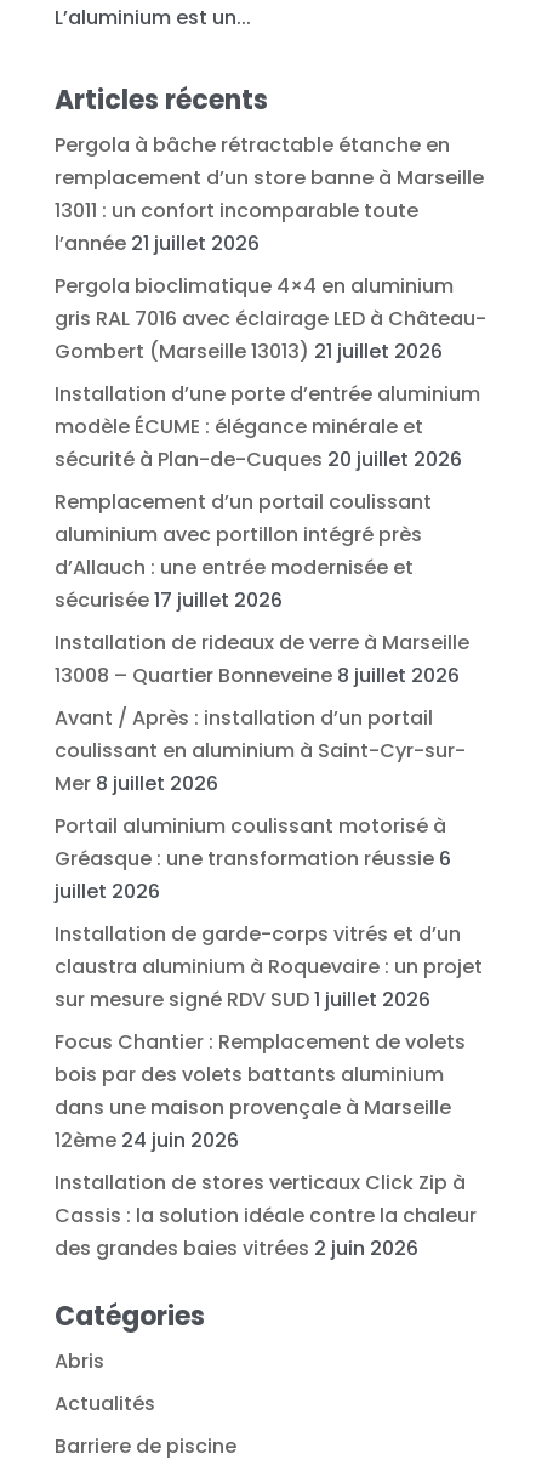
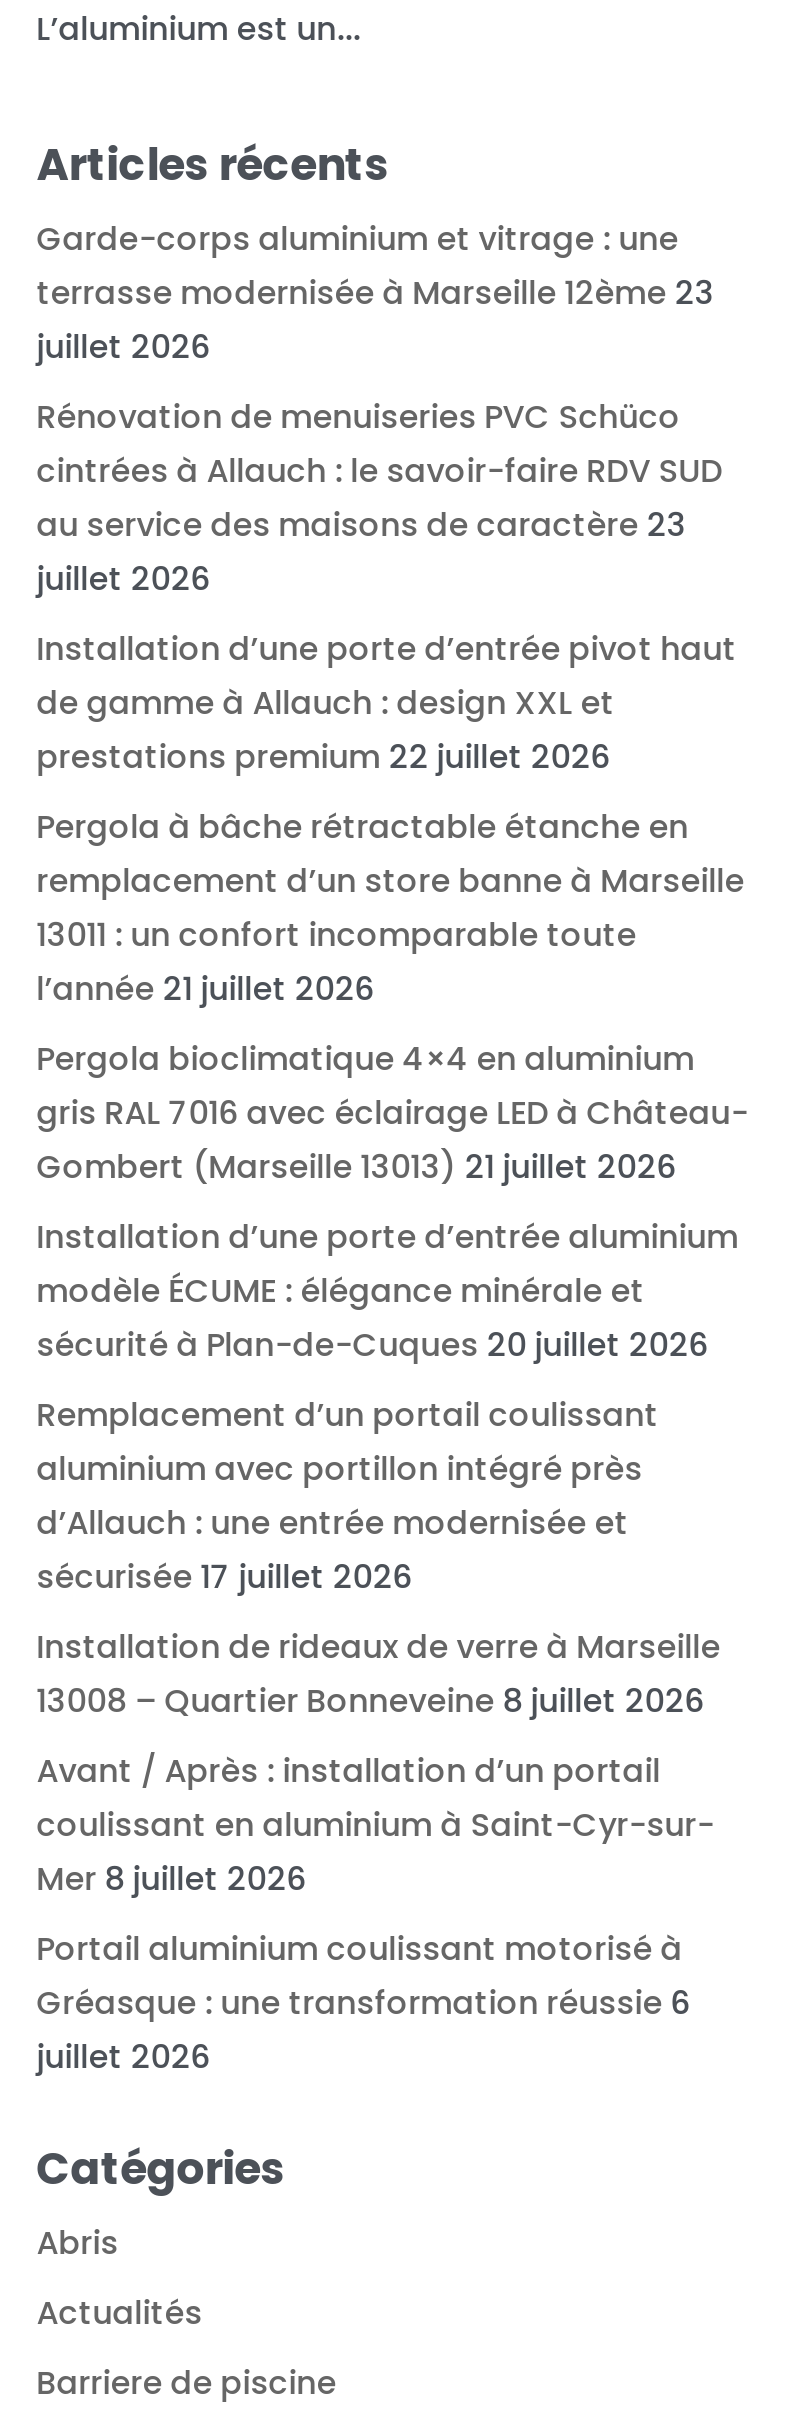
+ Garde-corps aluminium et vitrage : une
+ terrasse modernisée à Marseille 12ème 23
+ juillet 2026
+ Rénovation de menuiseries PVC Schüco
+ cintrées à Allauch : le savoir-faire RDV SUD
+ au service des maisons de caractère 23
+ juillet 2026
+ Installation d’une porte d’entrée pivot haut
+ de gamme à Allauch : design XXL et
+ prestations premium 22 juillet 2026

moved down: Pergola à bâche rétractable étanche en | remplacement d’un store banne à Marseille | 13011 : un confort incomparable toute | ... | Gréasque : une transformation réussie 6 | juillet 2026

- Installation de garde-corps vitrés et d’un
- claustra aluminium à Roquevaire : un projet
- sur mesure signé RDV SUD 1 juillet 2026
- Focus Chantier : Remplacement de volets
- bois par des volets battants aluminium
- dans une maison provençale à Marseille
- 12ème 24 juin 2026
- Installation de stores verticaux Click Zip à
- Cassis : la solution idéale contre la chaleur
- des grandes baies vitrées 2 juin 2026
